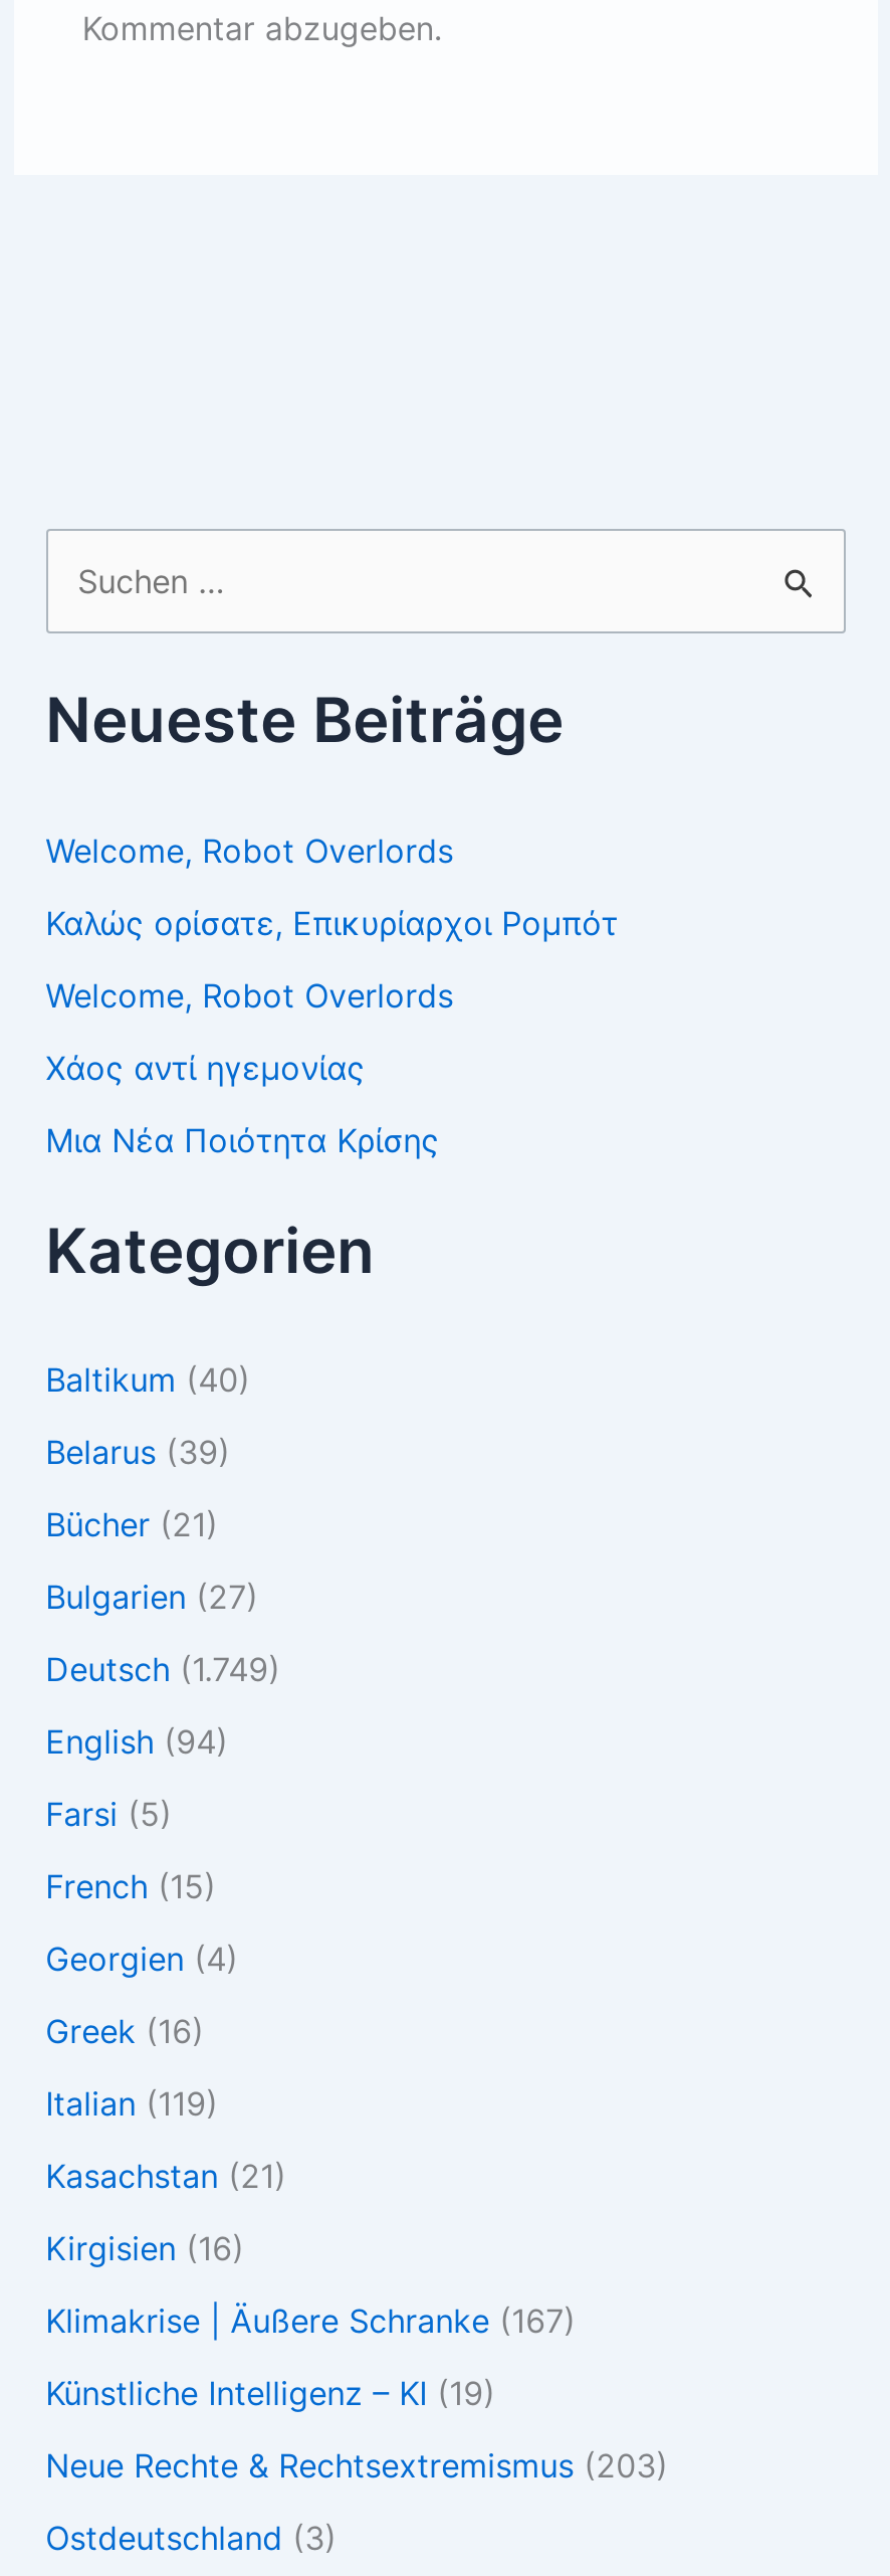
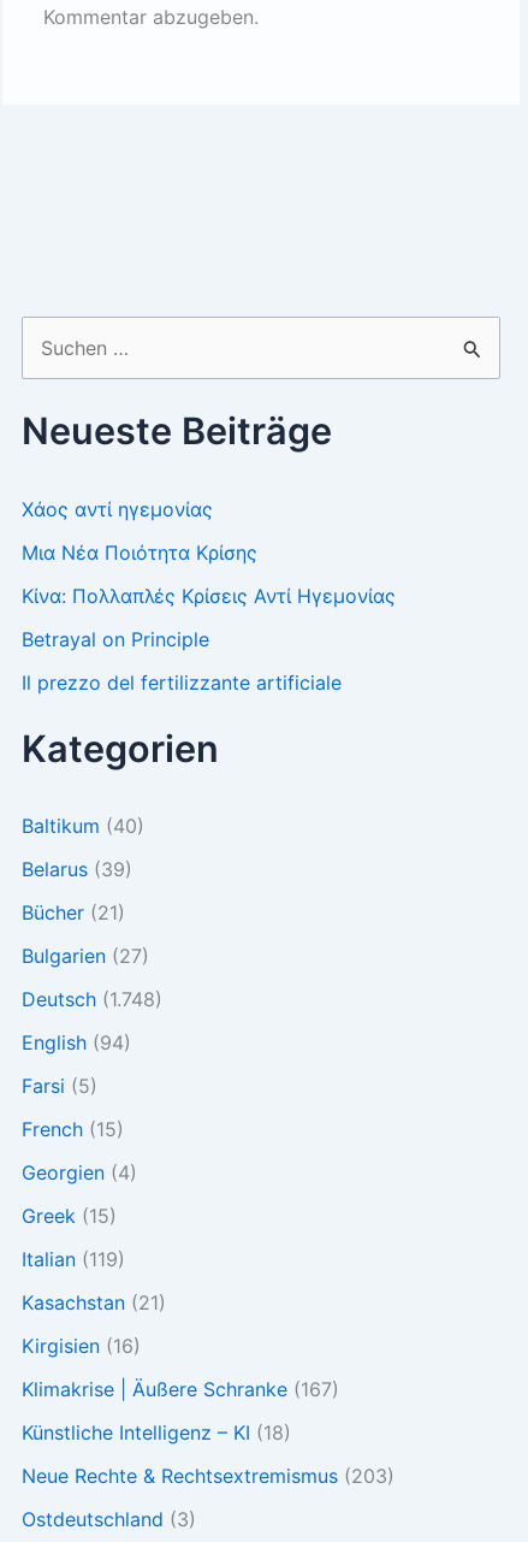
- Welcome, Robot Overlords
- Καλώς ορίσατε, Eπικυρίαρχοι Ρομπότ
- Welcome, Robot Overlords

moved up: Χάος αντί ηγεμονίας | Μια Νέα Ποιότητα Κρίσης

+ Κίνα: Πολλαπλές Κρίσεις Αντί Ηγεμονίας
+ Betrayal on Principle
+ Il prezzo del fertilizzante artificiale

- Deutsch (1.749)
+ Deutsch (1.748)

- Greek (16)
+ Greek (15)

- Künstliche Intelligenz – KI (19)
+ Künstliche Intelligenz – KI (18)
